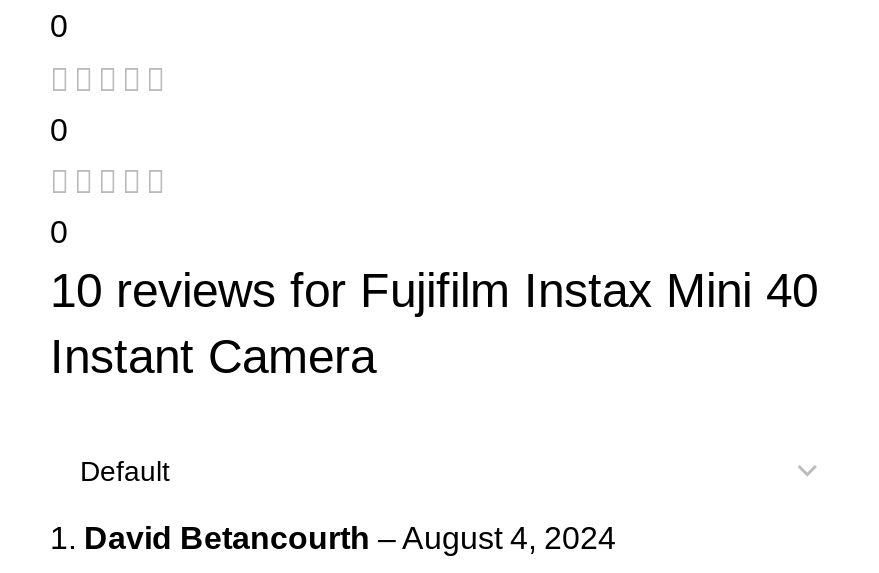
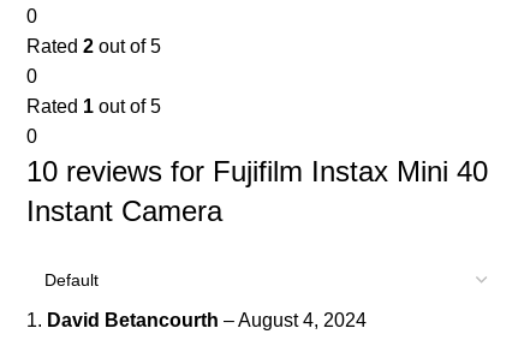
+ Rated 2 out of 5

+ Rated 1 out of 5
